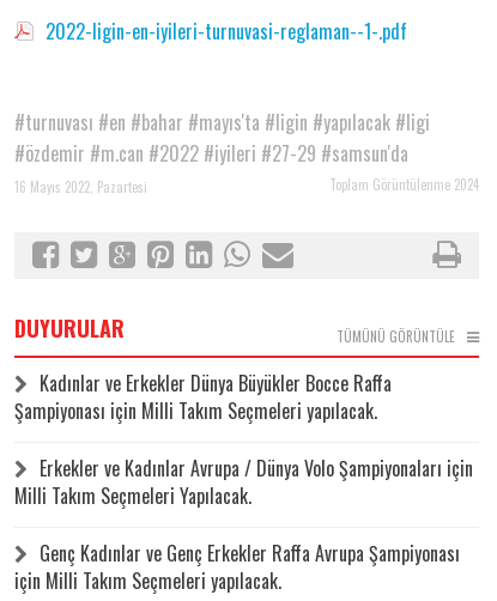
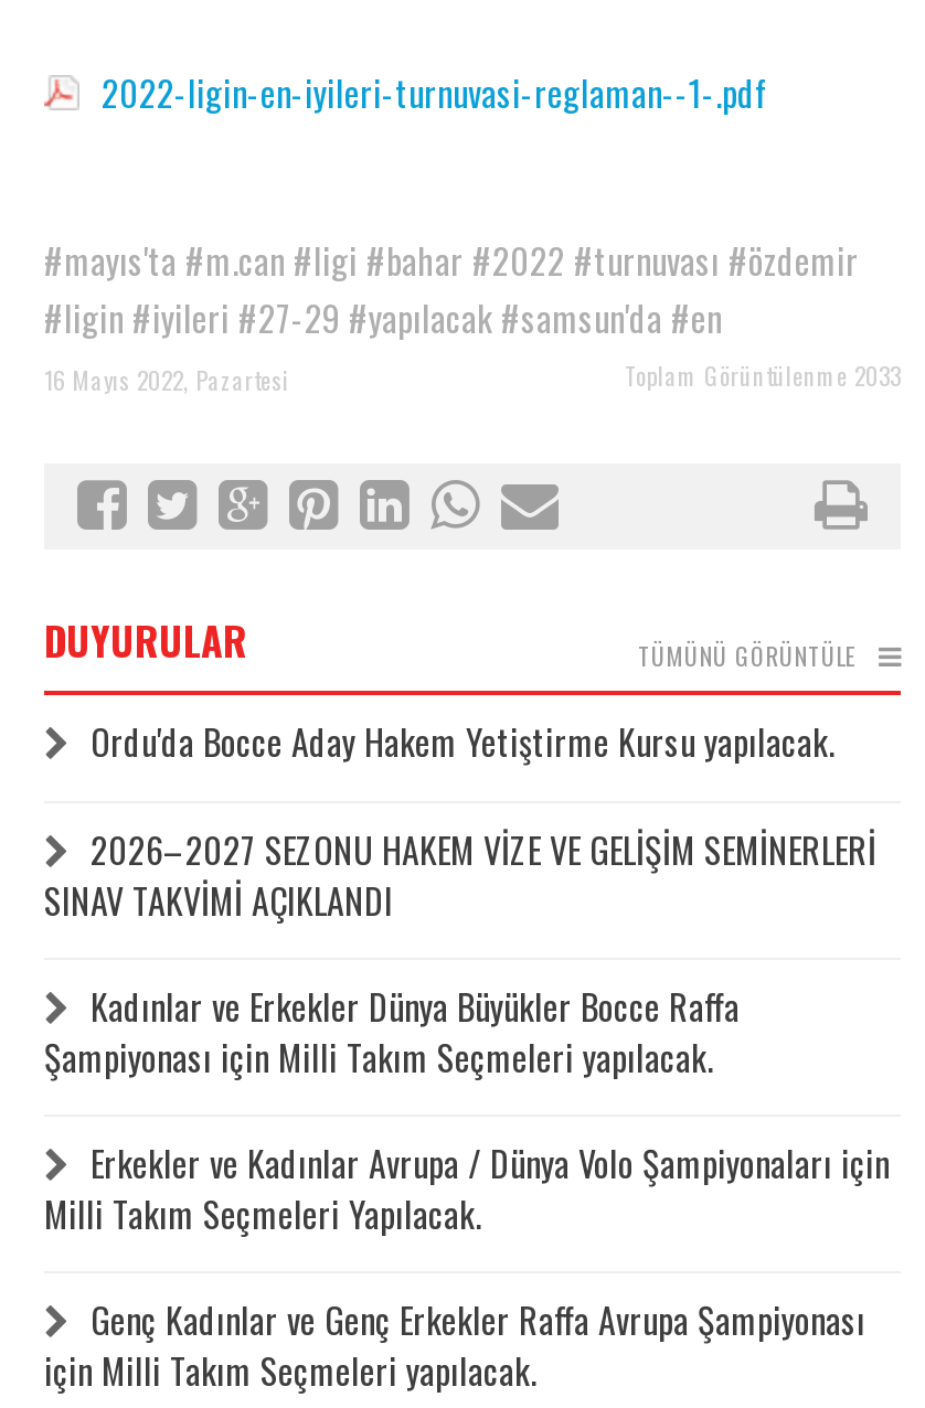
- #turnuvası #en #bahar #mayıs'ta #ligin #yapılacak #ligi
- #özdemir #m.can #2022 #iyileri #27-29 #samsun'da
- Toplam Görüntülenme 2024
+ #mayıs'ta #m.can #ligi #bahar #2022 #turnuvası #özdemir
+ #ligin #iyileri #27-29 #yapılacak #samsun'da #en
+ Toplam Görüntülenme 2033

+ Ordu'da Bocce Aday Hakem Yetiştirme Kursu yapılacak.
+ 2026–2027 SEZONU HAKEM VİZE VE GELİŞİM SEMİNERLERİ
+ SINAV TAKVİMİ AÇIKLANDI
